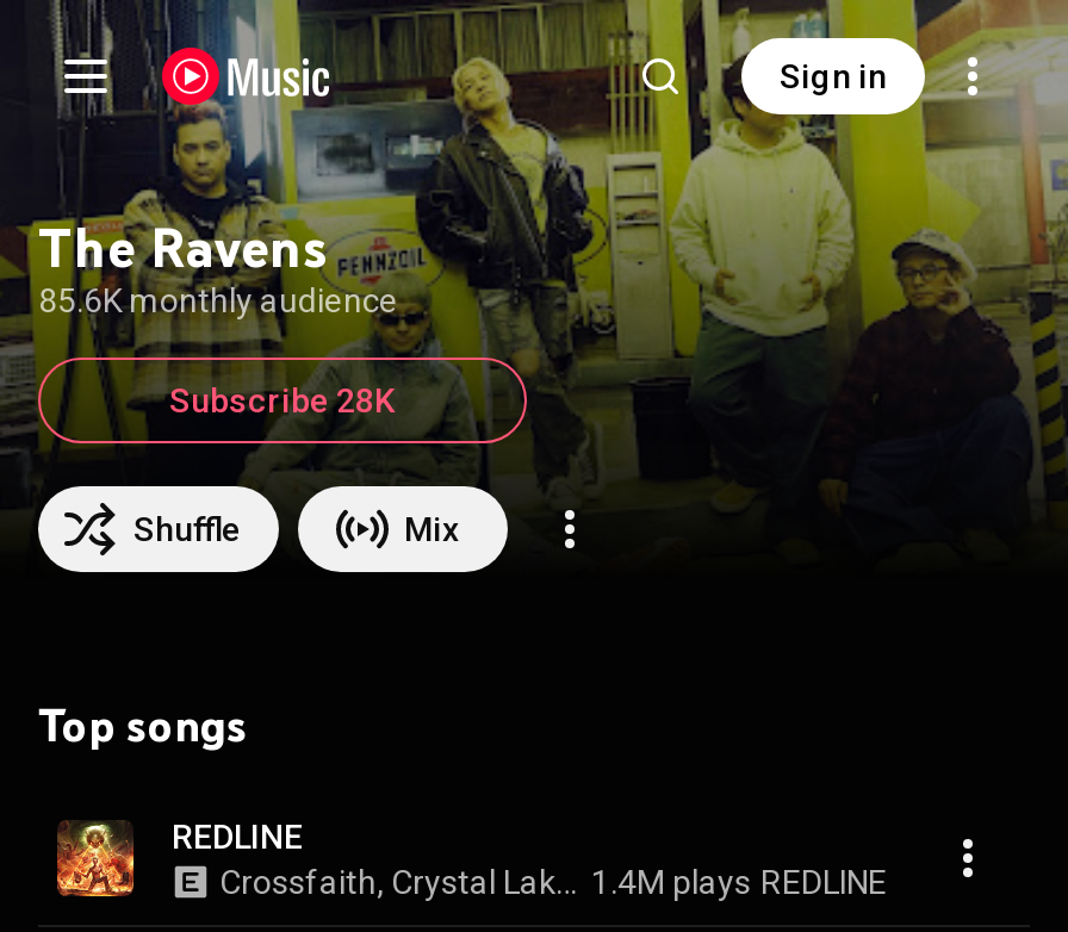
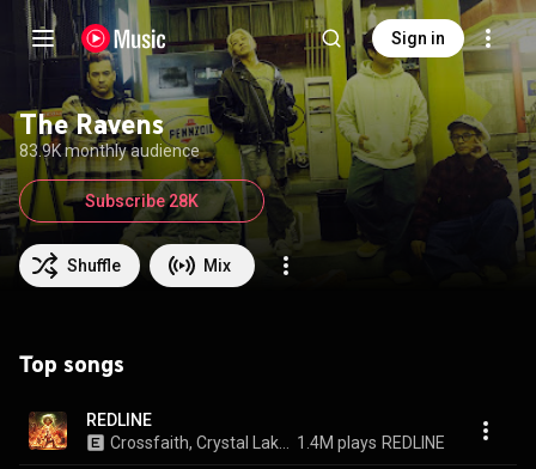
- 85.6K monthly audience
+ 83.9K monthly audience
